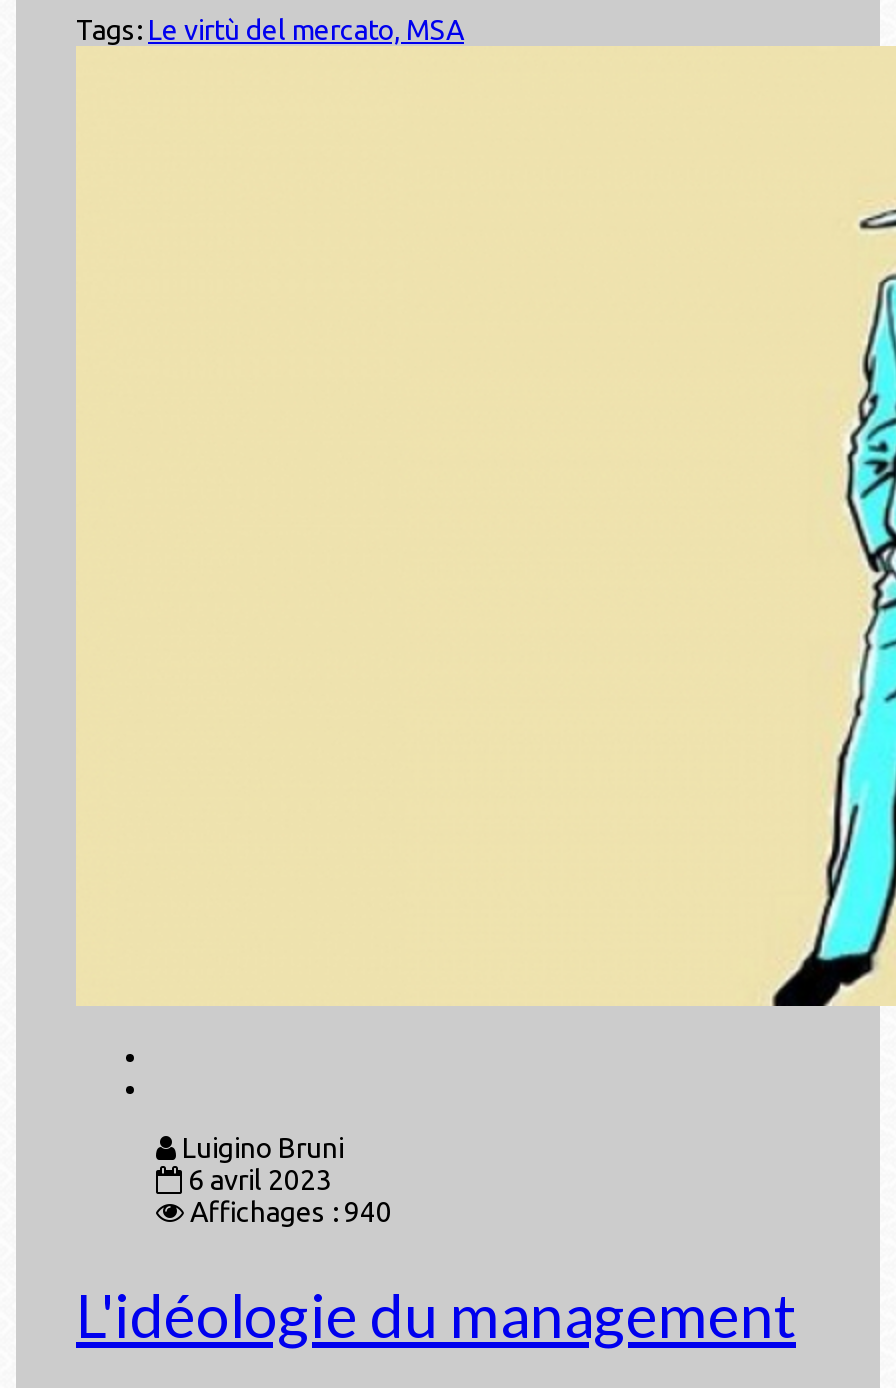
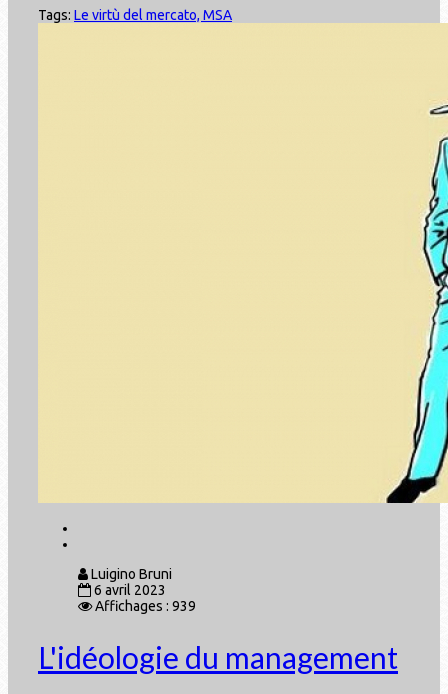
- Affichages : 940
+ Affichages : 939
